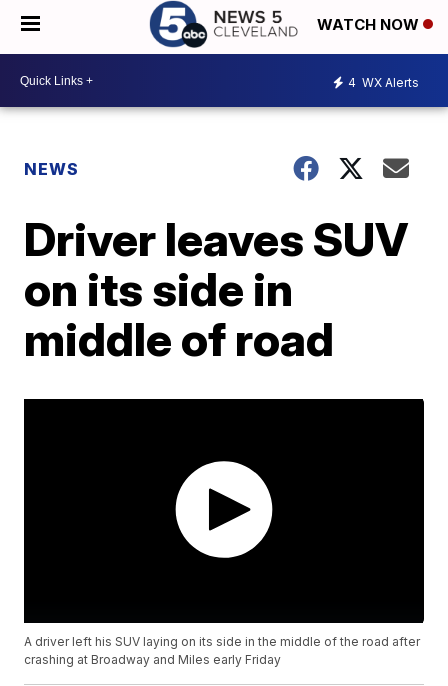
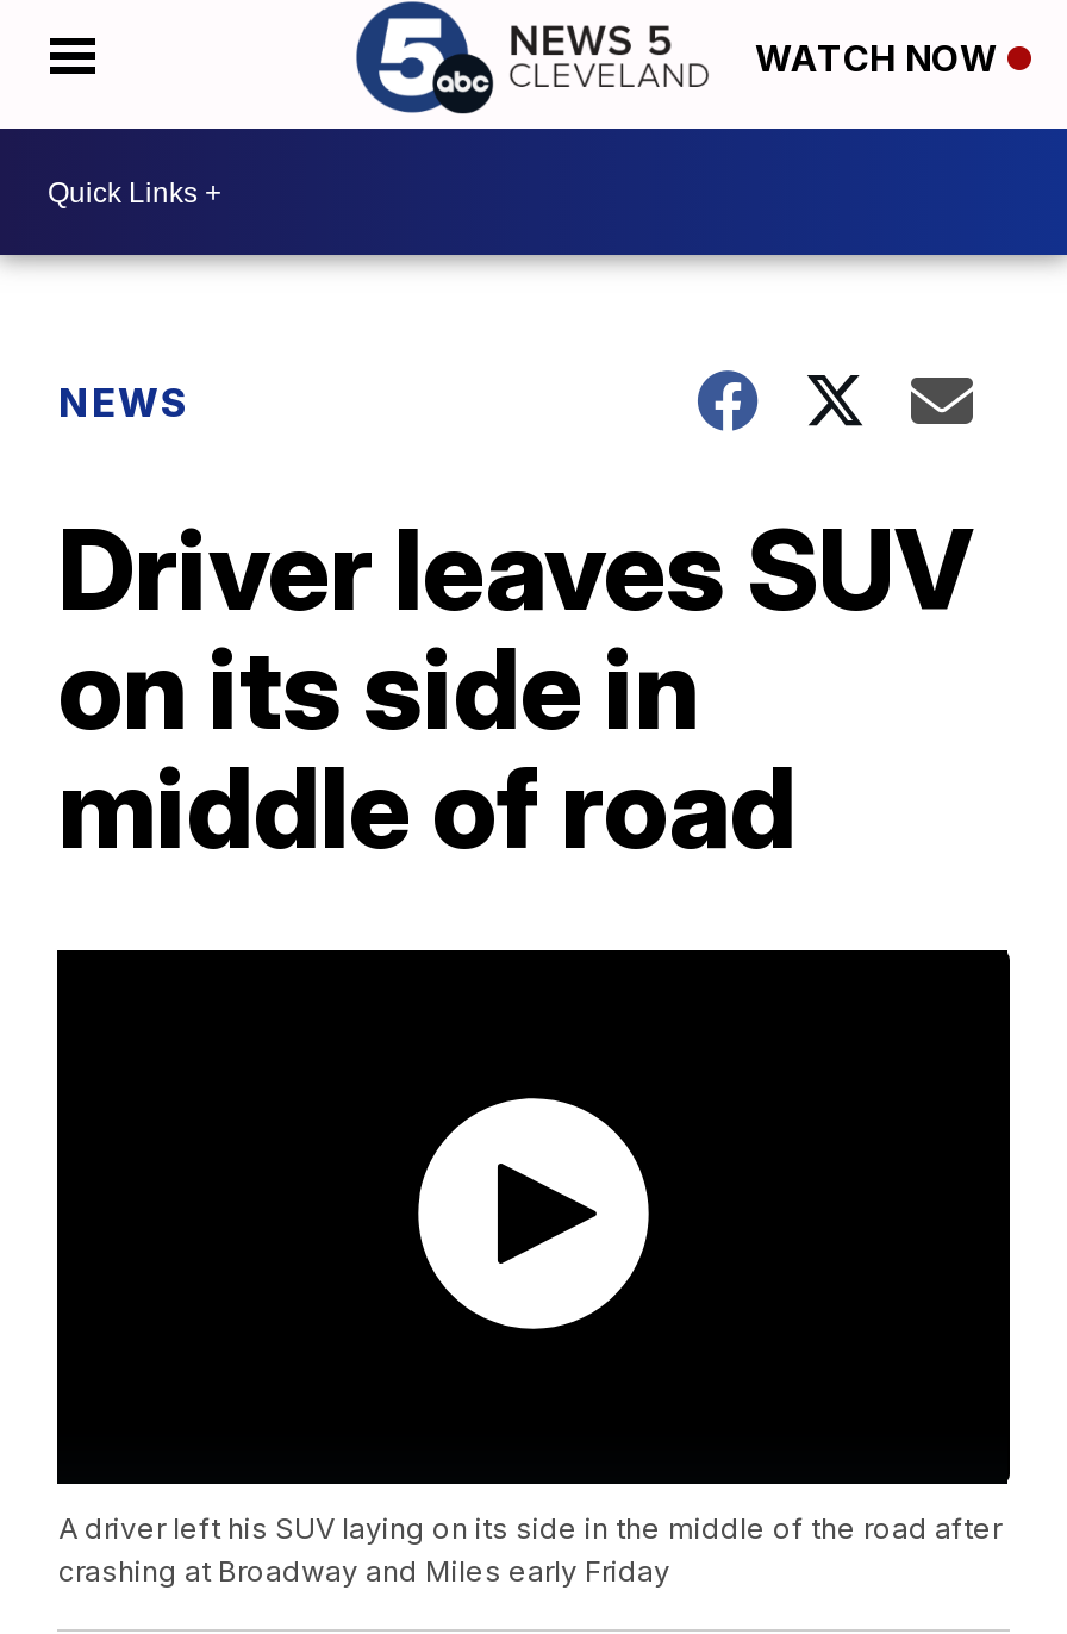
- 4 WX Alerts
